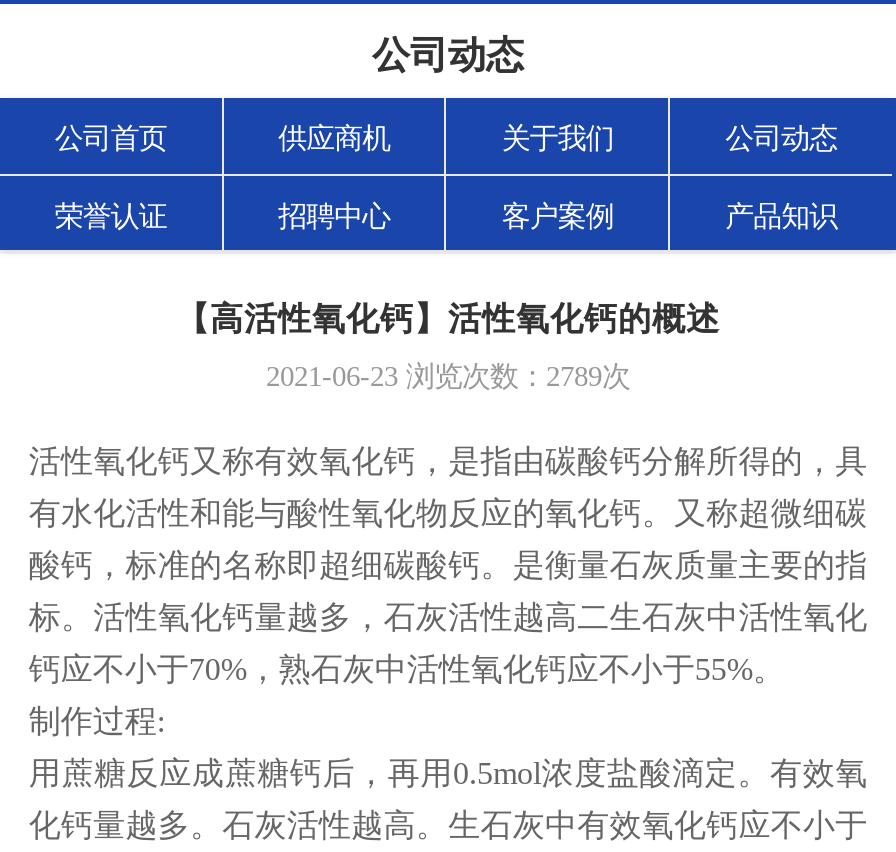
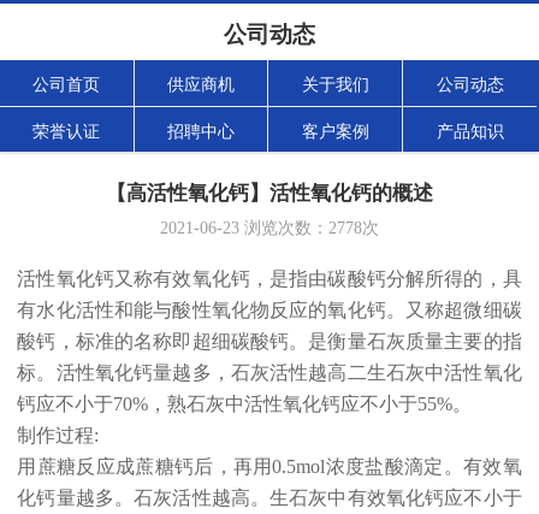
- 2021-06-23浏览次数：2789次
+ 2021-06-23浏览次数：2778次
